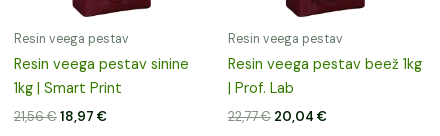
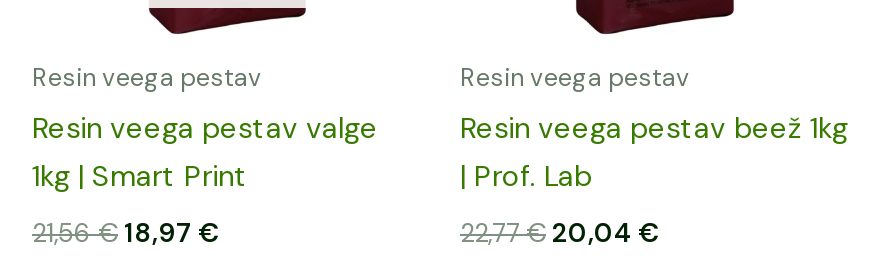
- Resin veega pestav sinine
+ Resin veega pestav valge
